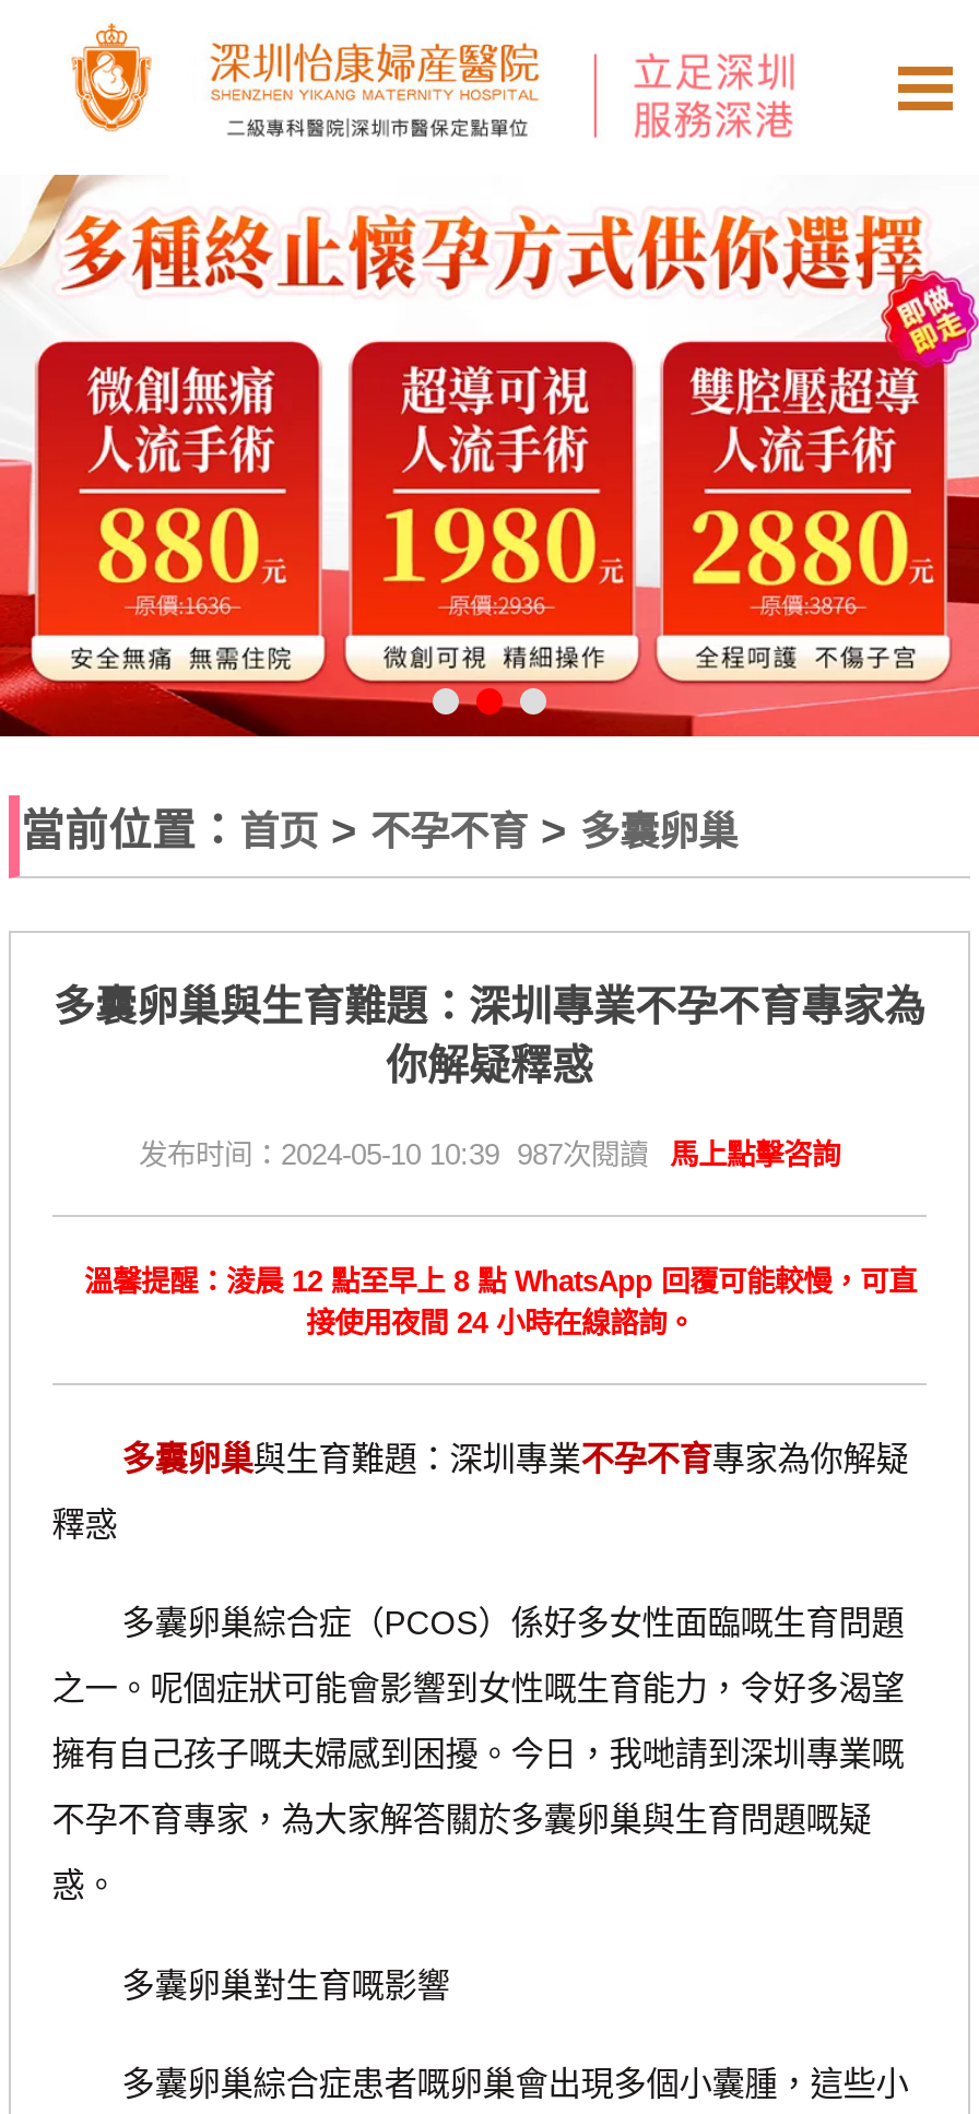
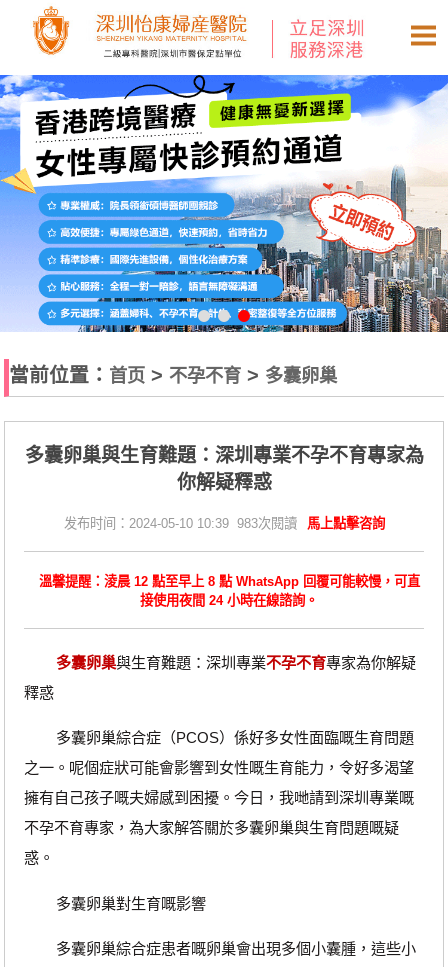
- [image]
+ [image]

- 发布时间：2024-05-10 10:39 987次閱讀
+ 发布时间：2024-05-10 10:39 983次閱讀
